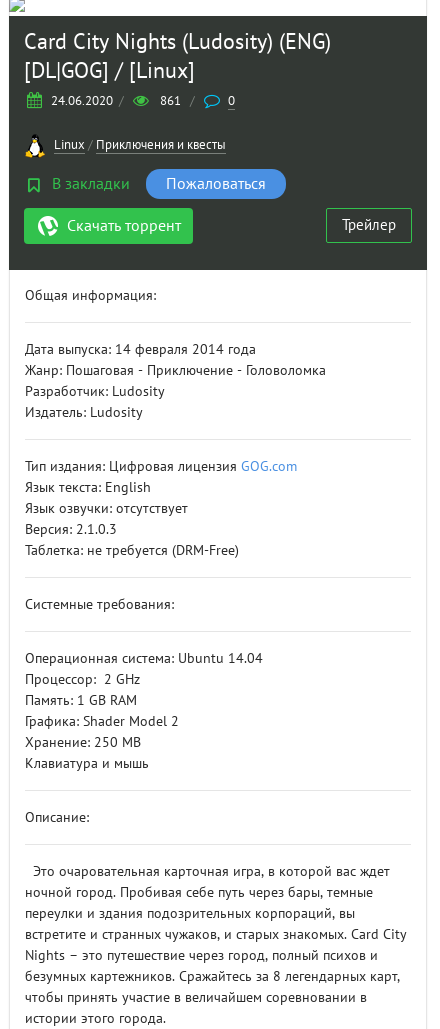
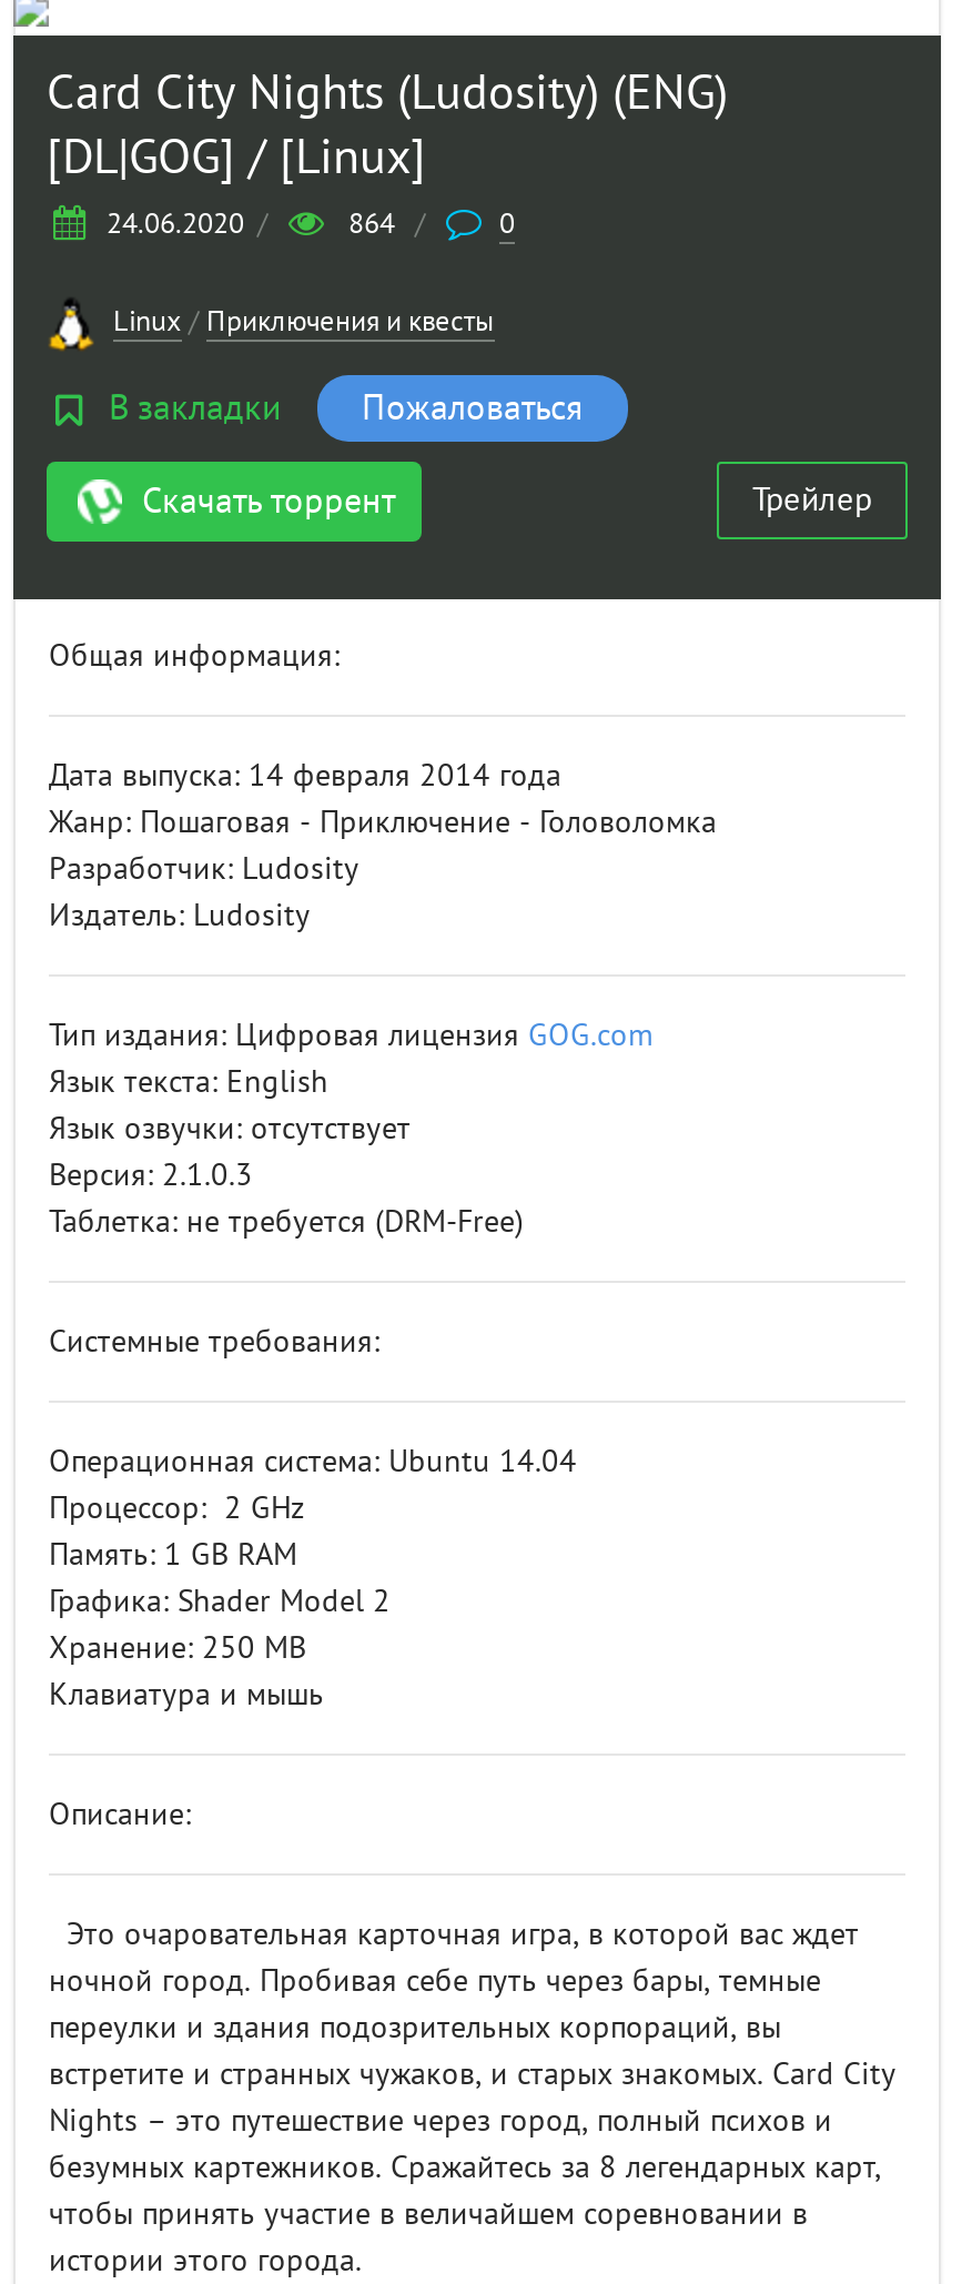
- 861 /
+ 864 /
